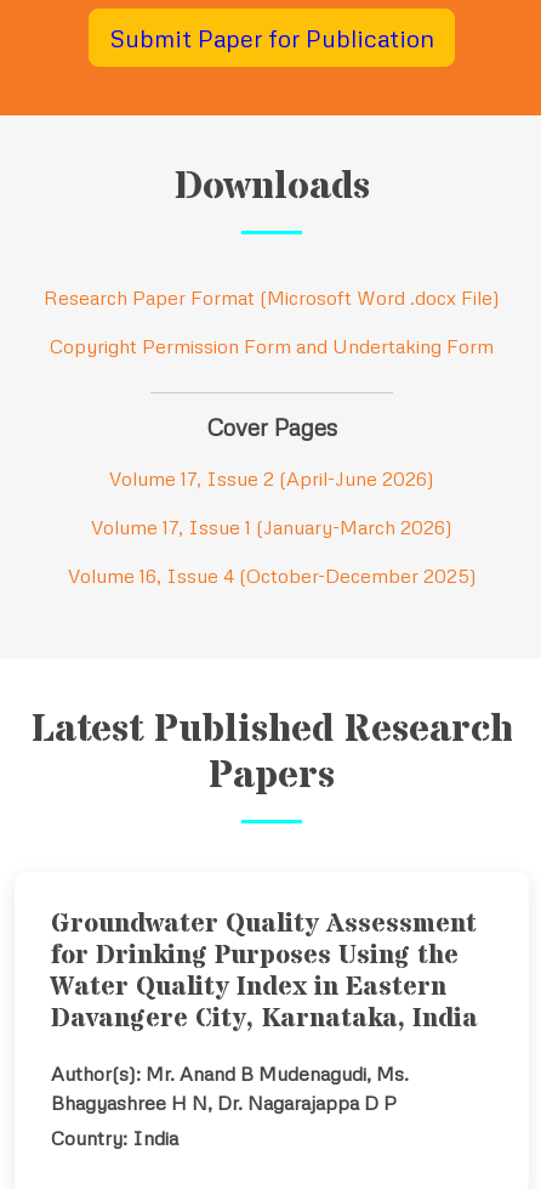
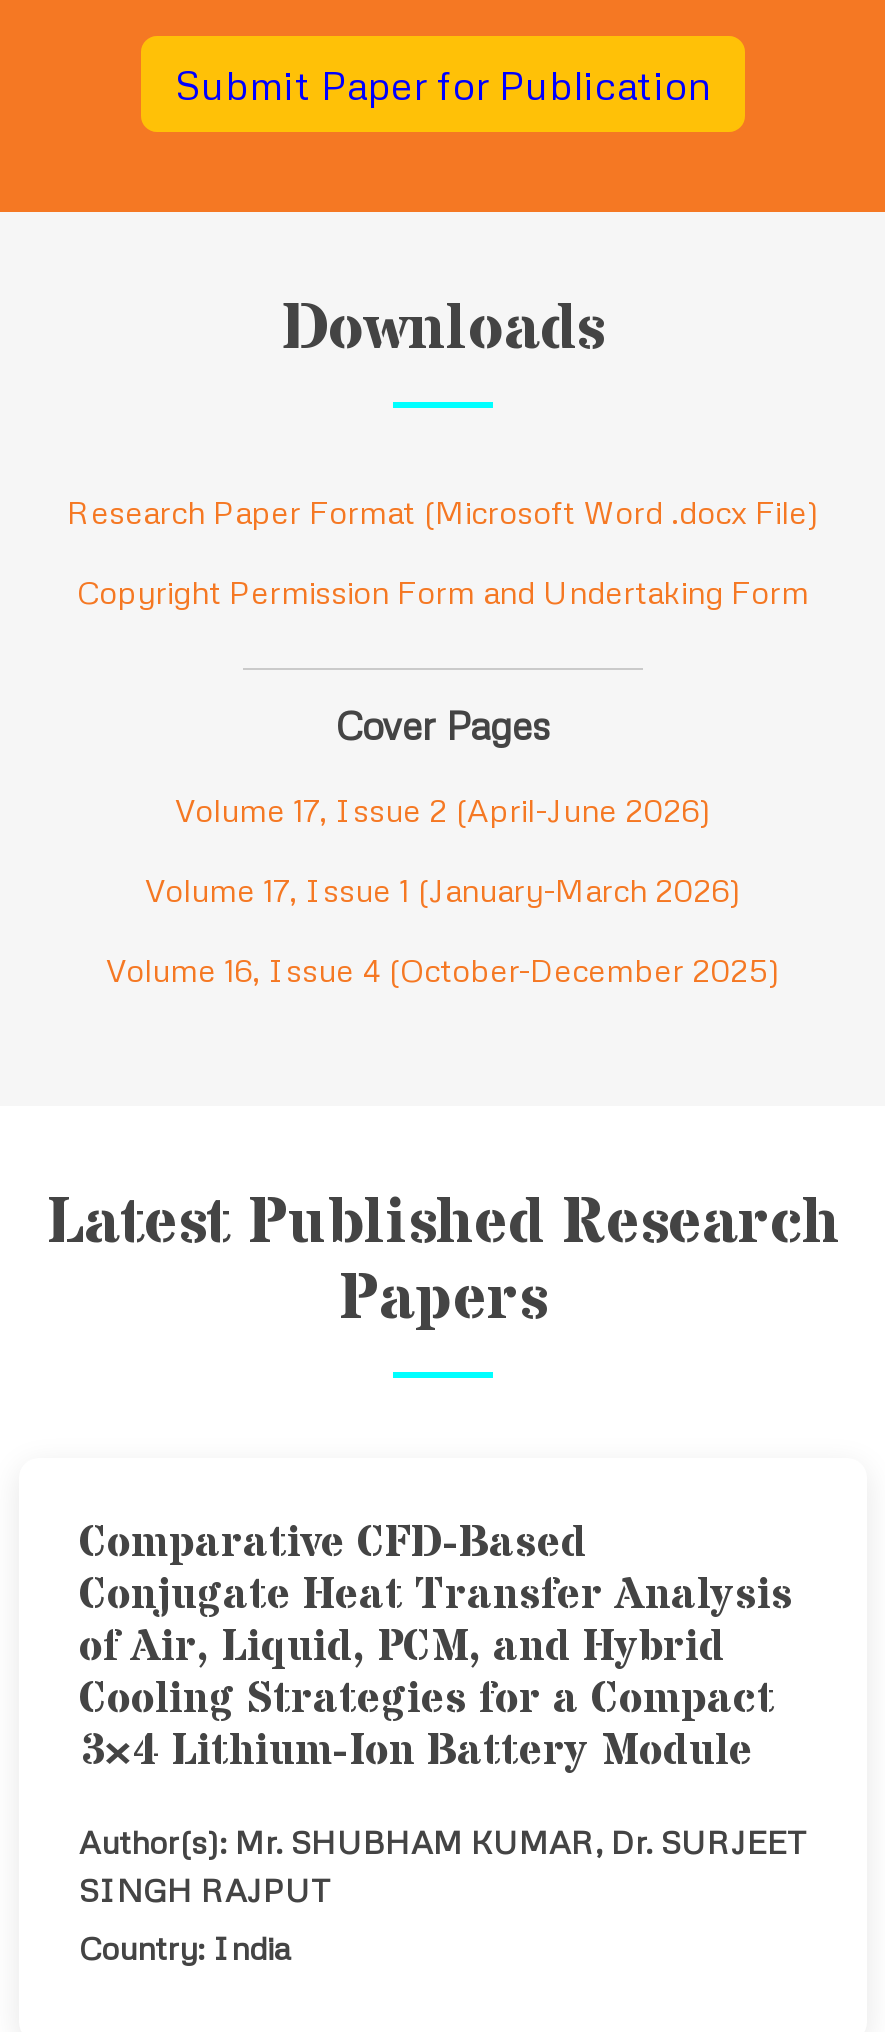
- Groundwater Quality Assessment
- for Drinking Purposes Using the
- Water Quality Index in Eastern
- Davangere City, Karnataka, India
+ Comparative CFD-Based
+ Conjugate Heat Transfer Analysis
+ of Air, Liquid, PCM, and Hybrid
+ Cooling Strategies for a Compact
+ 3×4 Lithium-Ion Battery Module

- Author(s): Mr. Anand B Mudenagudi, Ms.
- Bhagyashree H N, Dr. Nagarajappa D P
+ Author(s): Mr. SHUBHAM KUMAR, Dr. SURJEET
+ SINGH RAJPUT
